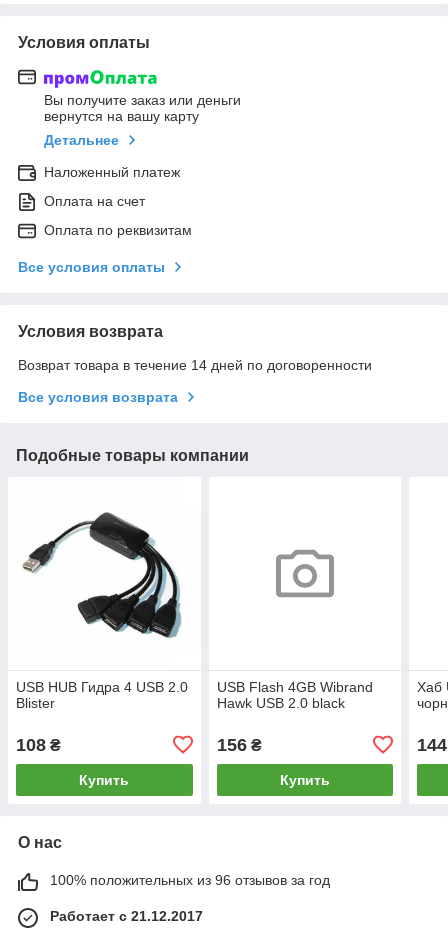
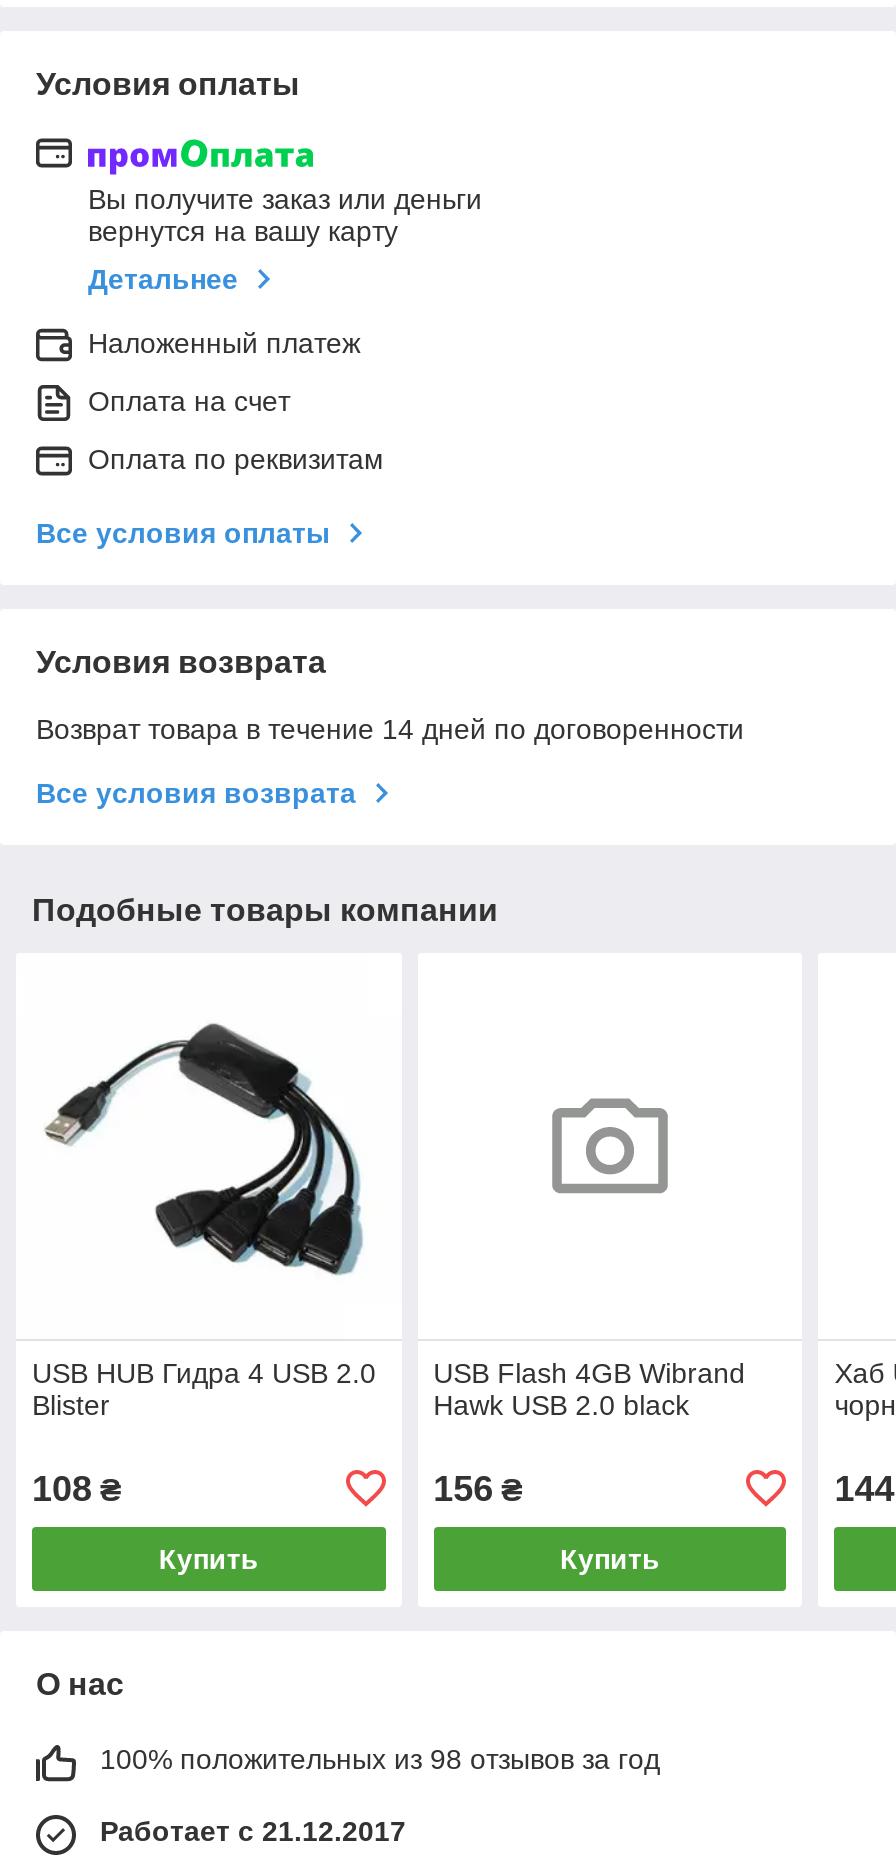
- 100% положительных из 96 отзывов за год
+ 100% положительных из 98 отзывов за год
